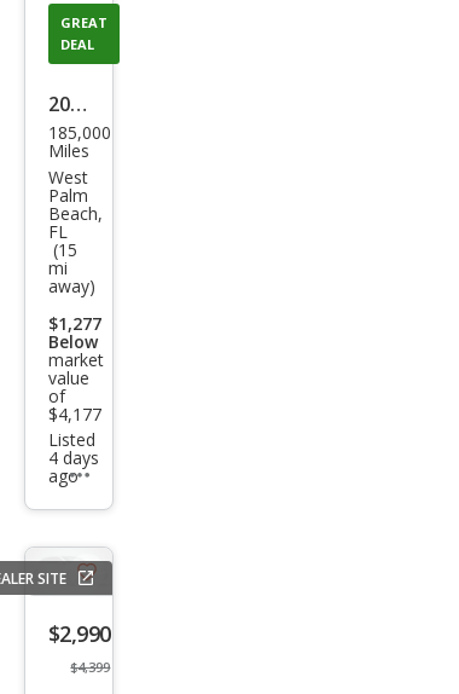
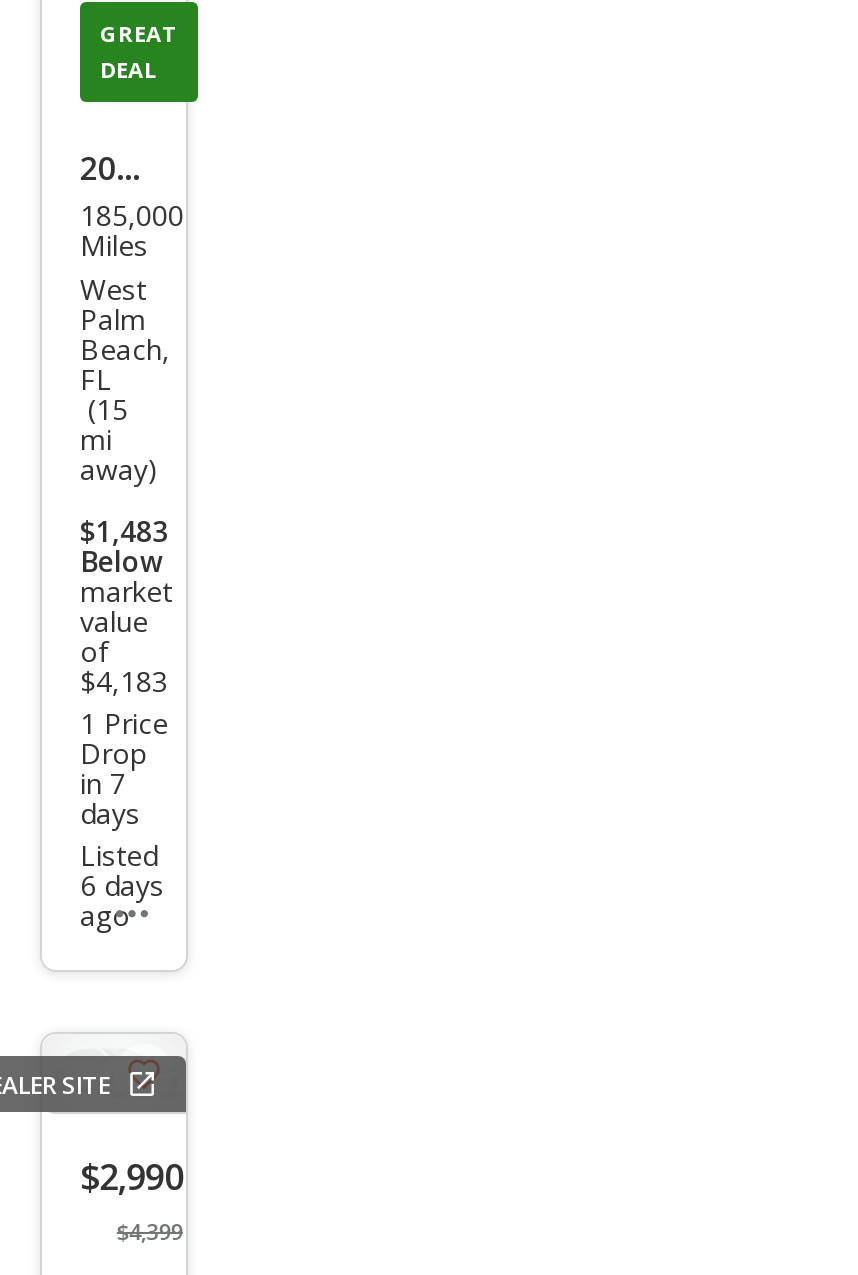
- $1,277
+ $1,483

- $4,177
+ $4,183
+ 1 Price
+ Drop
+ in 7
+ days

- 4 days
+ 6 days
